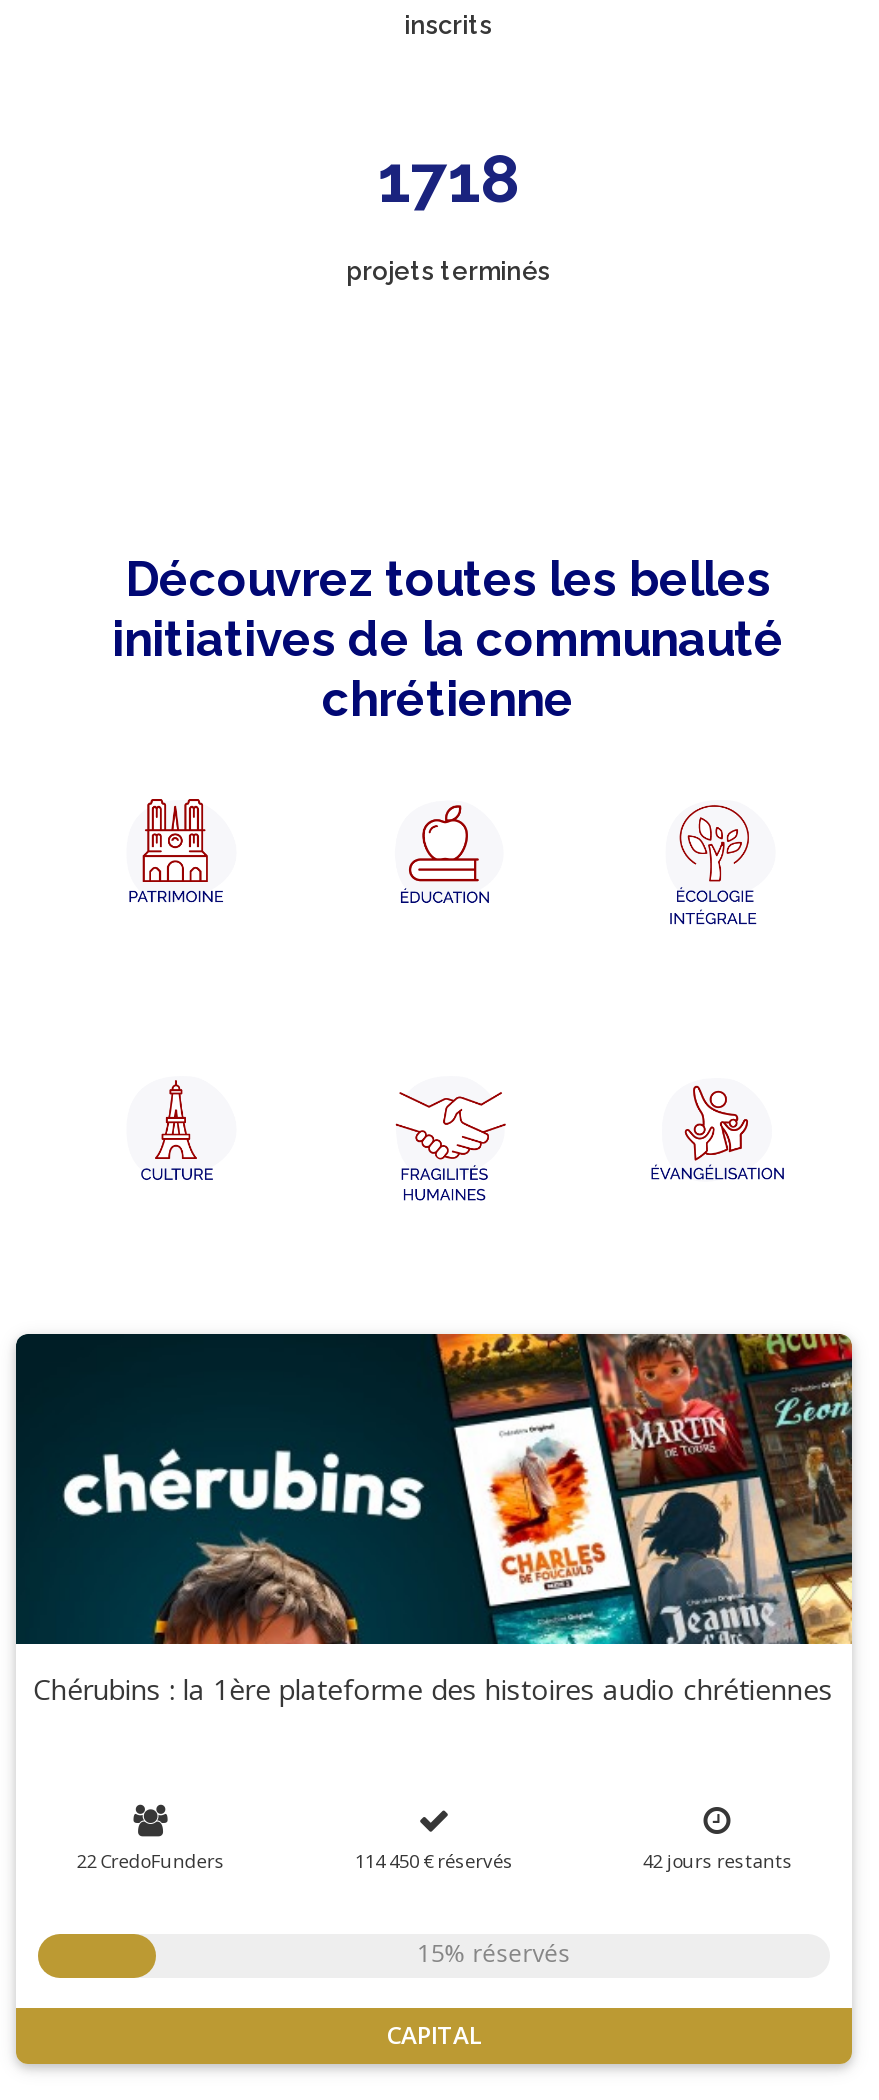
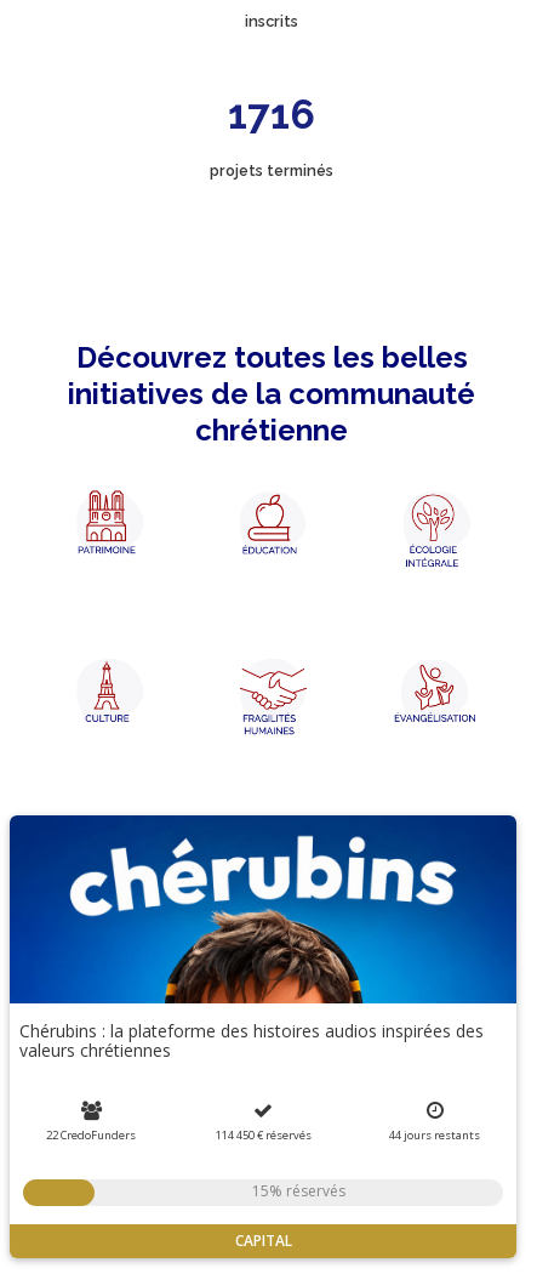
- 1718
+ 1716

- [image]
- Chérubins : la 1ère plateforme des histoires audio chrétiennes
+ [image]
+ Chérubins : la plateforme des histoires audios inspirées des
+ valeurs chrétiennes

- 42 jours restants
+ 44 jours restants
